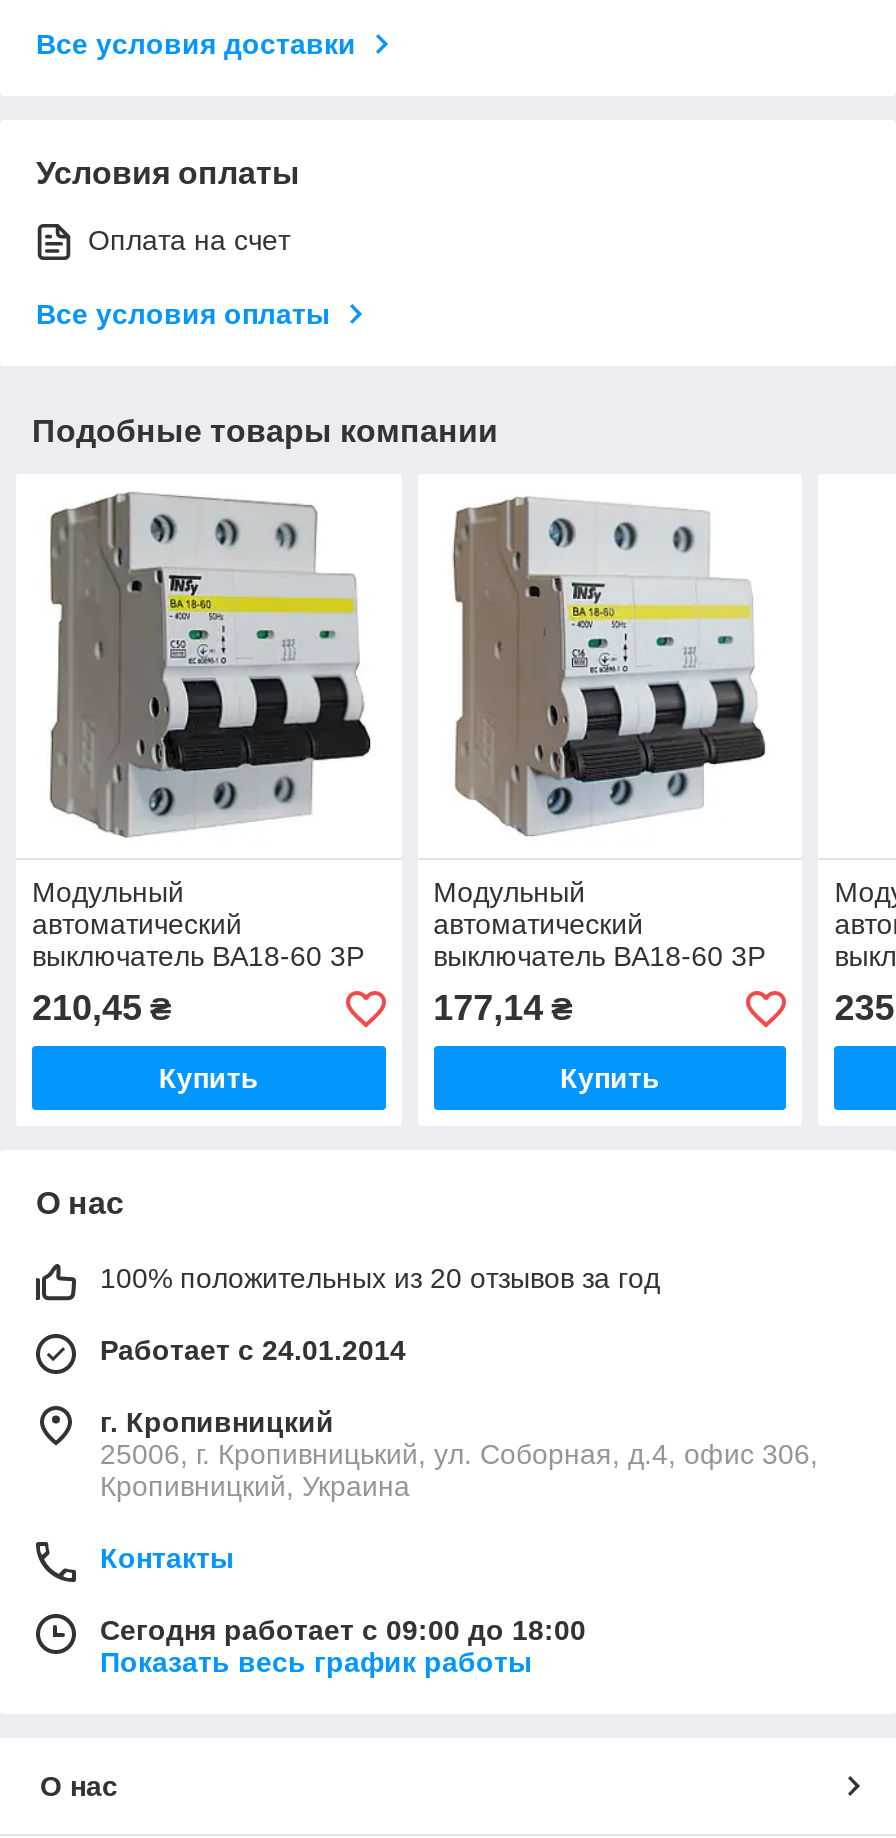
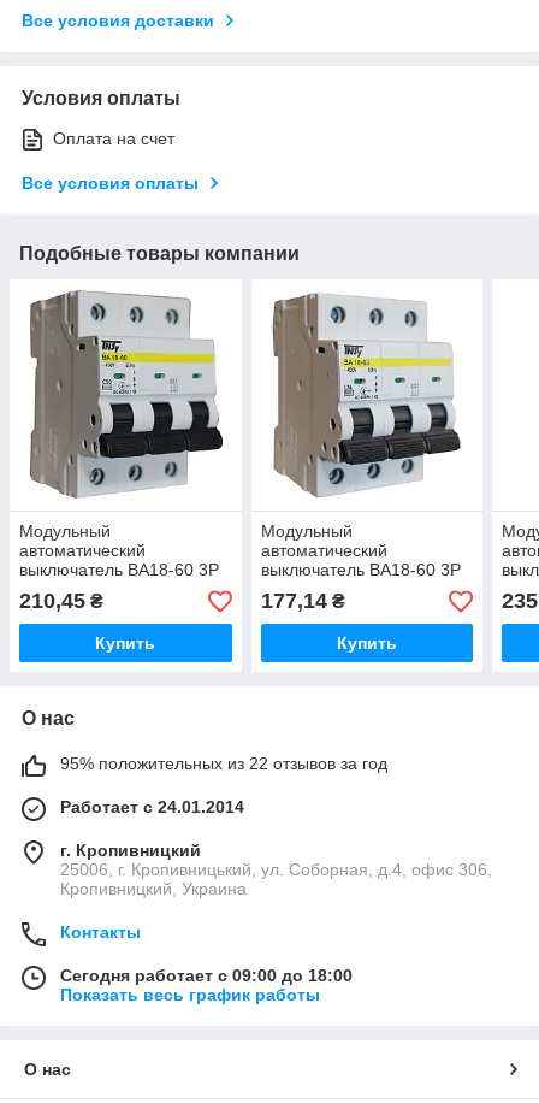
- 100% положительных из 20 отзывов за год
+ 95% положительных из 22 отзывов за год
